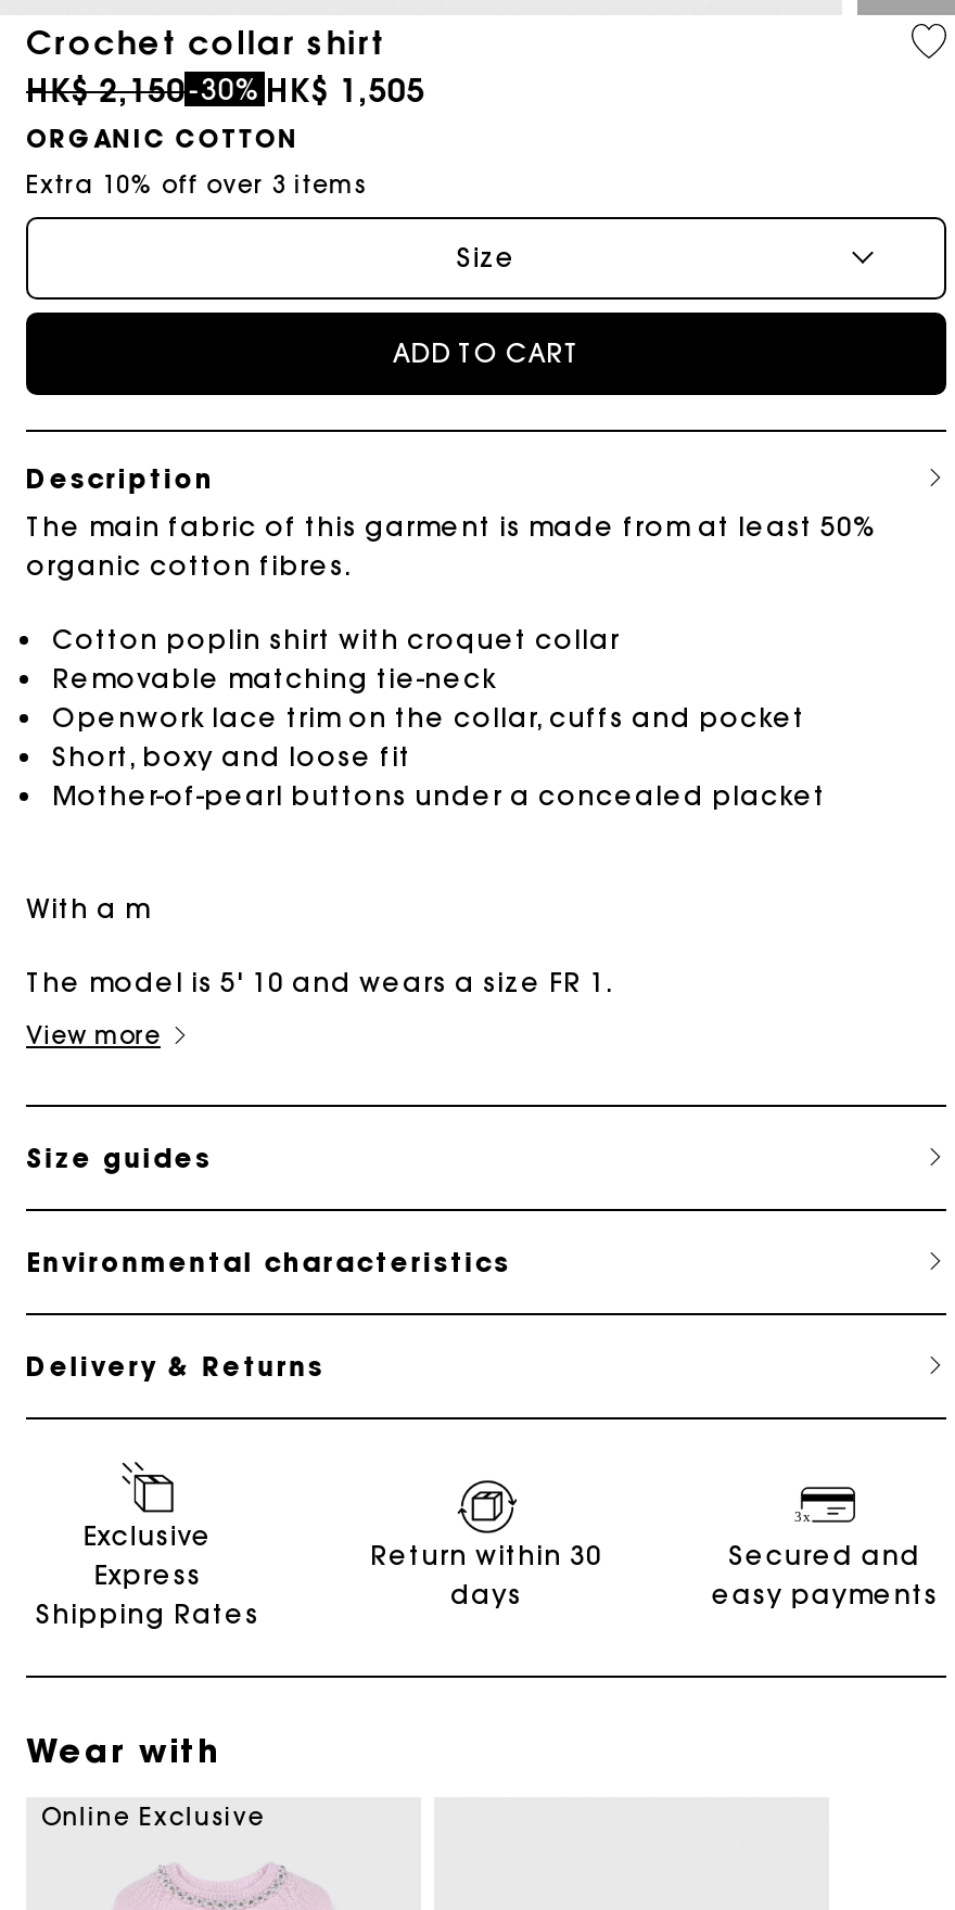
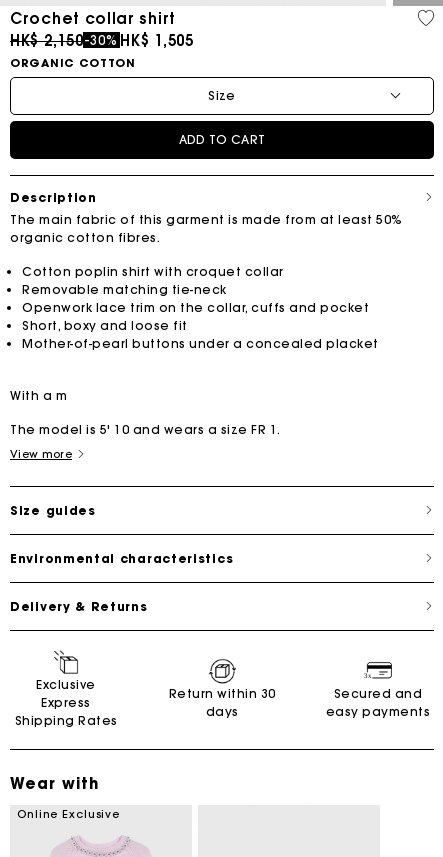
- Extra 10% off over 3 items
